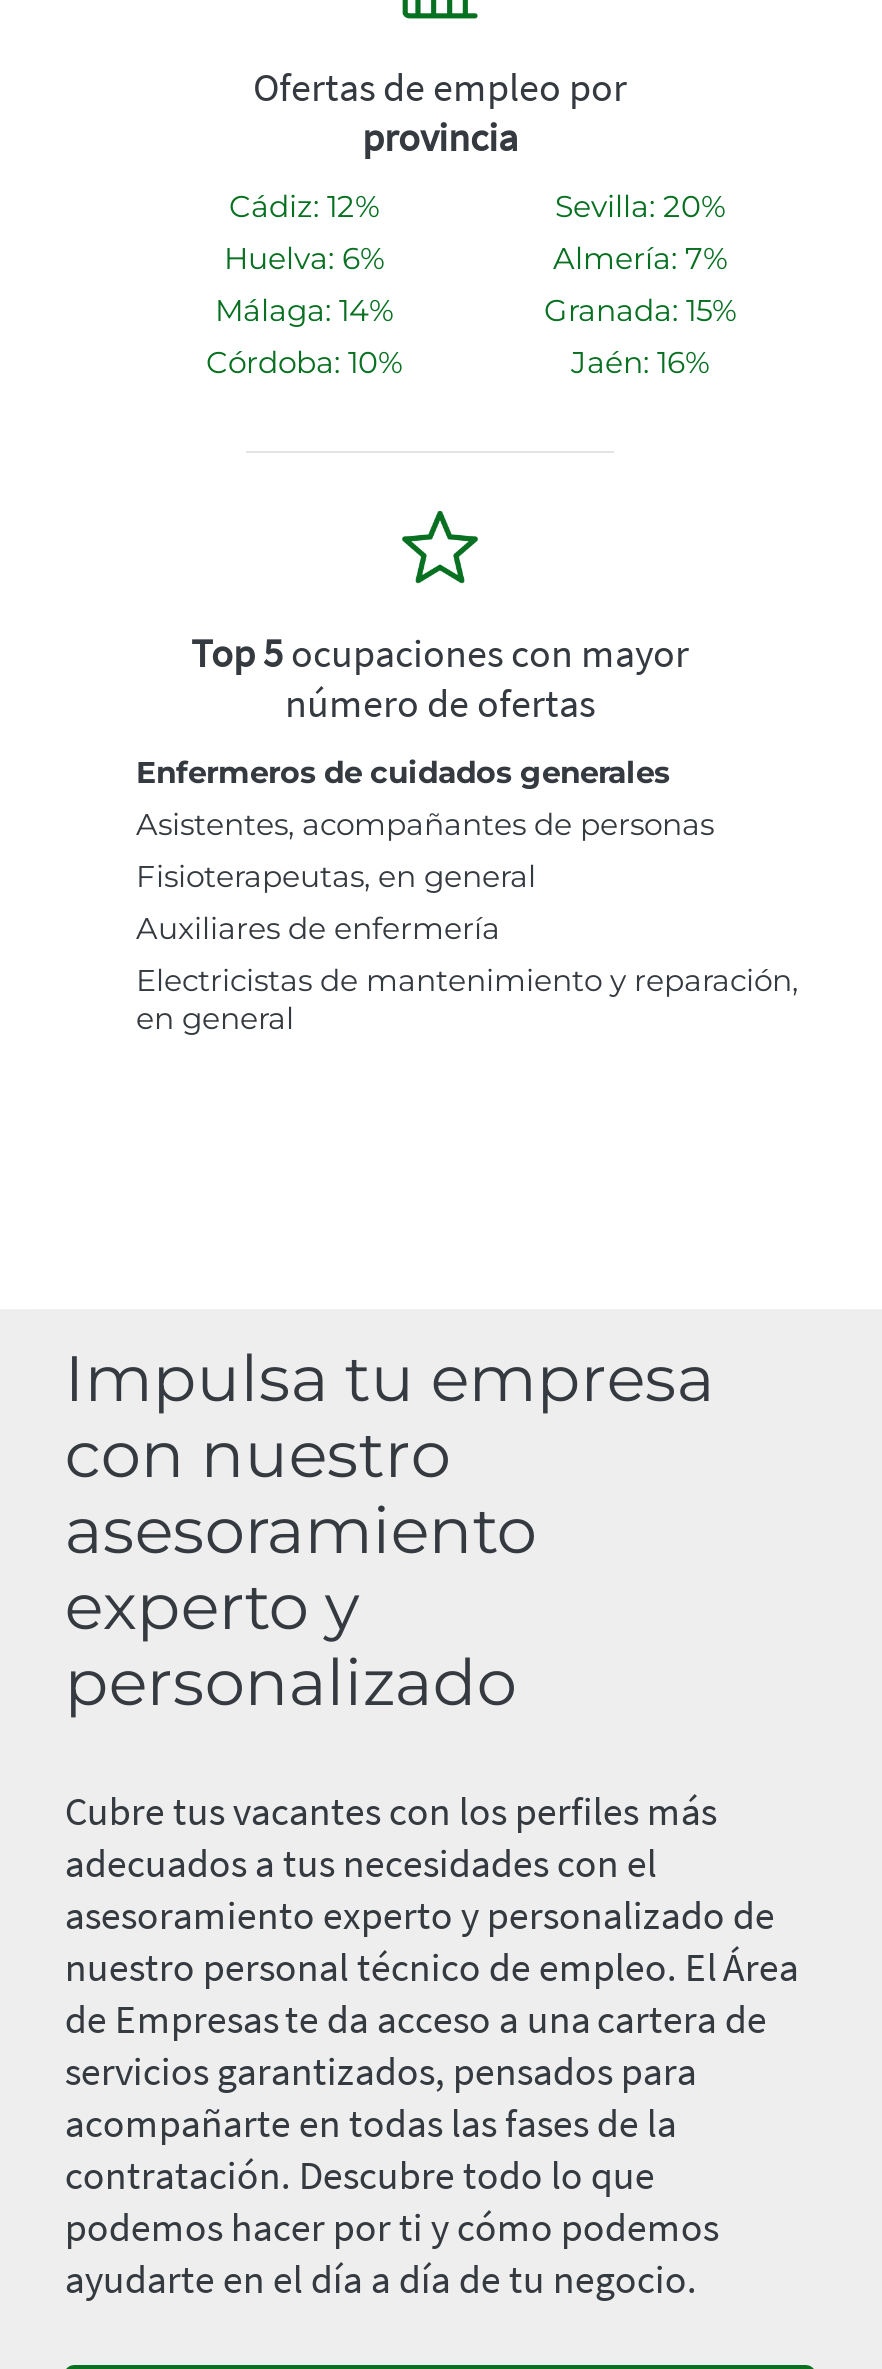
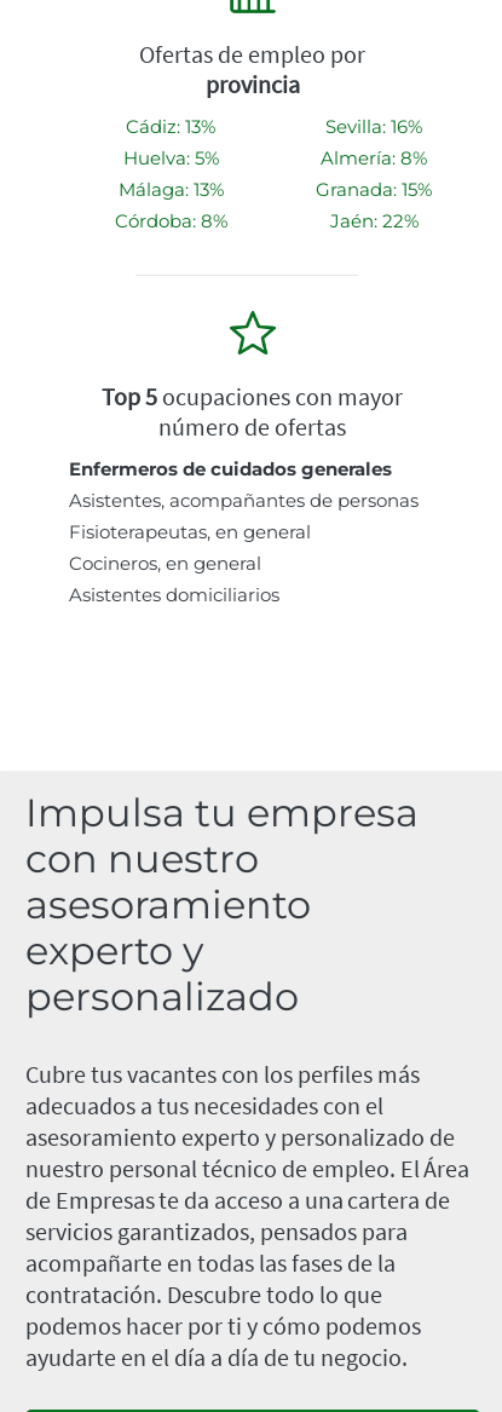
- Cádiz: 12%
+ Cádiz: 13%

- Sevilla: 20%
+ Sevilla: 16%

- Huelva: 6%
+ Huelva: 5%

- Almería: 7%
+ Almería: 8%

- Málaga: 14%
+ Málaga: 13%

- Córdoba: 10%
+ Córdoba: 8%

- Jaén: 16%
+ Jaén: 22%

- Auxiliares de enfermería
- Electricistas de mantenimiento y reparación,
- en general
+ Cocineros, en general
+ Asistentes domiciliarios
